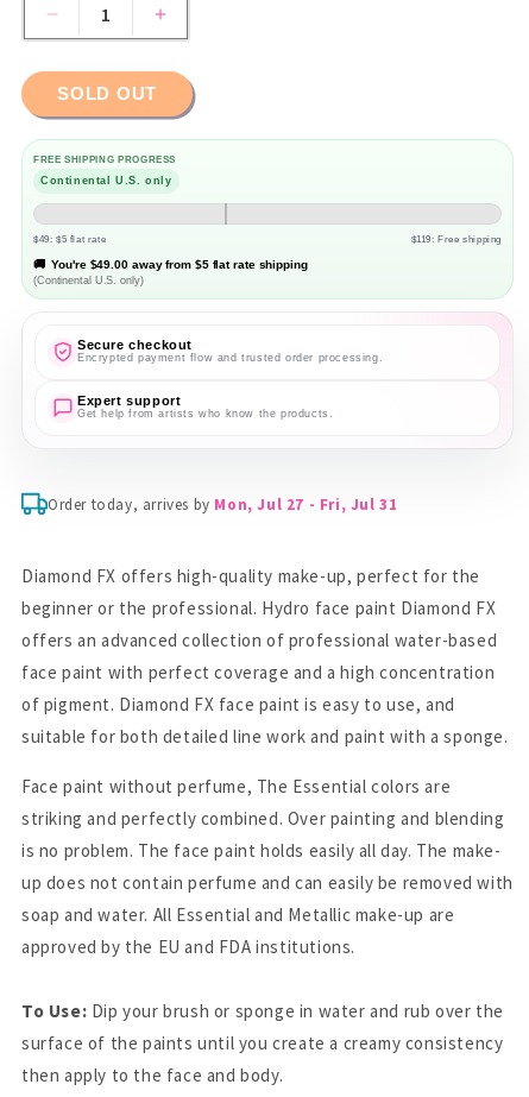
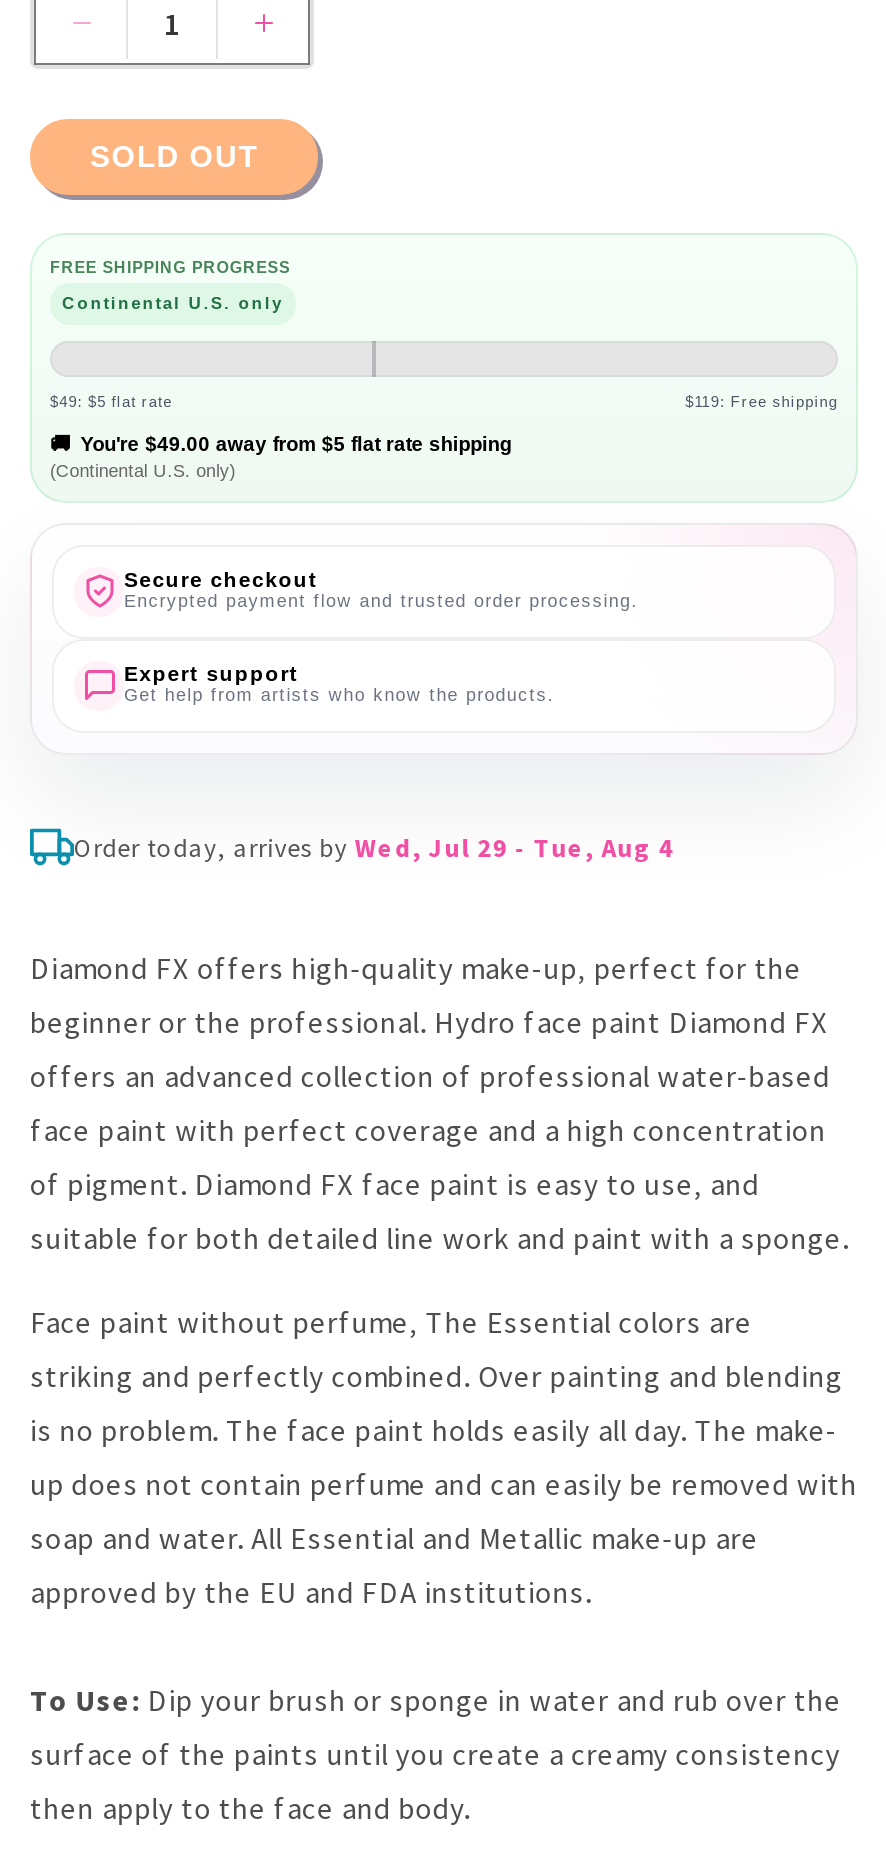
- Order today, arrives by Mon, Jul 27 - Fri, Jul 31
+ Order today, arrives by Wed, Jul 29 - Tue, Aug 4
